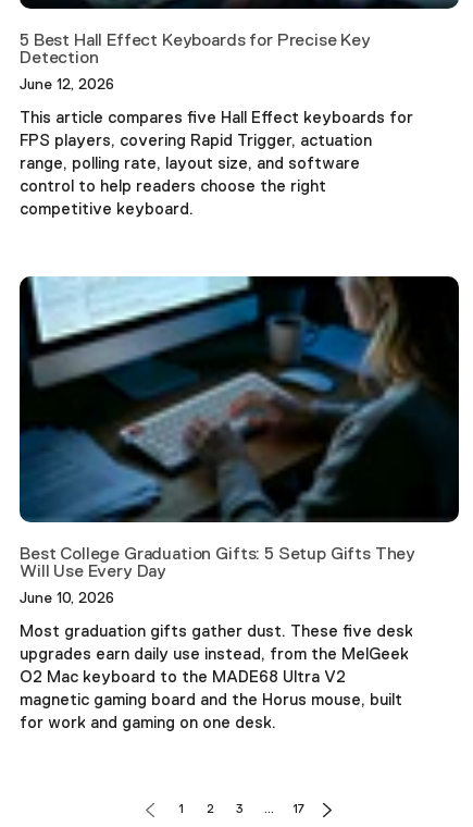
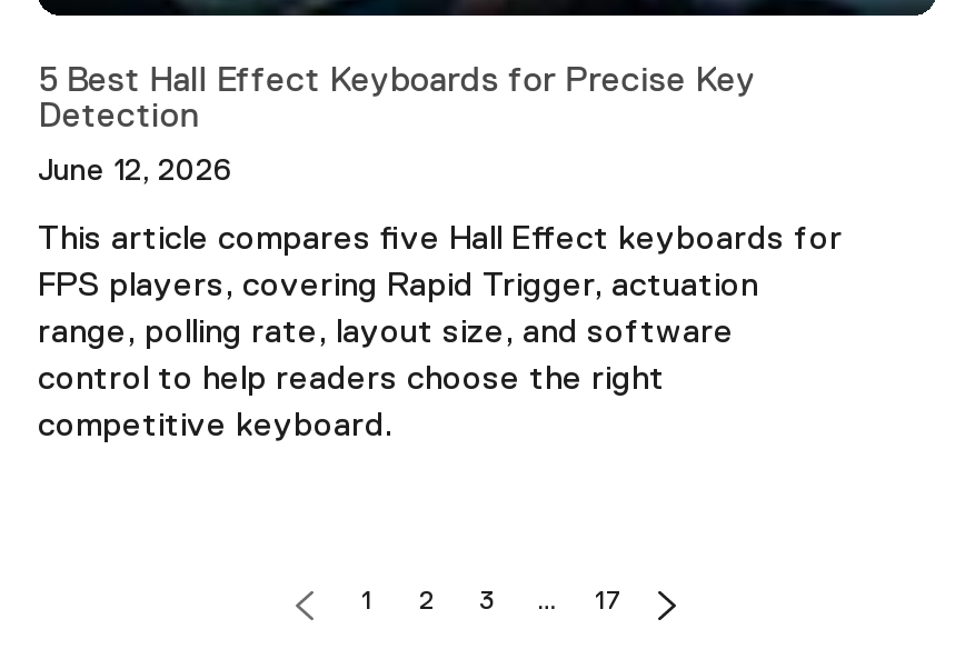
- [image]
- Best College Graduation Gifts: 5 Setup Gifts They
- Will Use Every Day
- June 10, 2026
- Most graduation gifts gather dust. These five desk
- upgrades earn daily use instead, from the MelGeek
- O2 Mac keyboard to the MADE68 Ultra V2
- magnetic gaming board and the Horus mouse, built
- for work and gaming on one desk.
